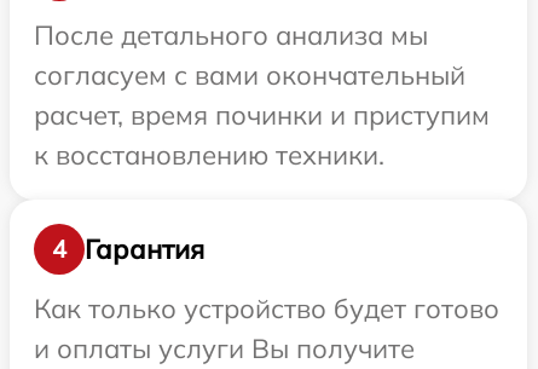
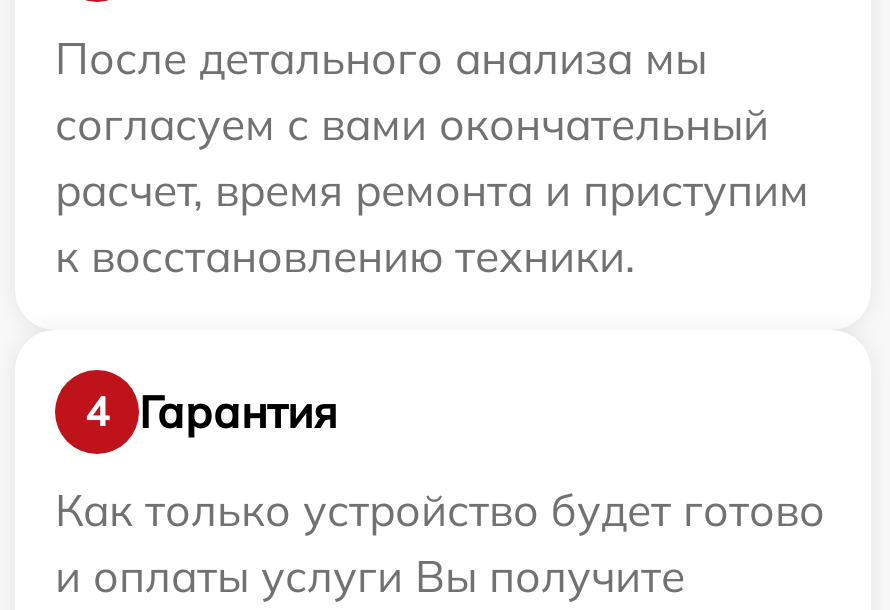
- расчет, время починки и приступим
+ расчет, время ремонта и приступим
